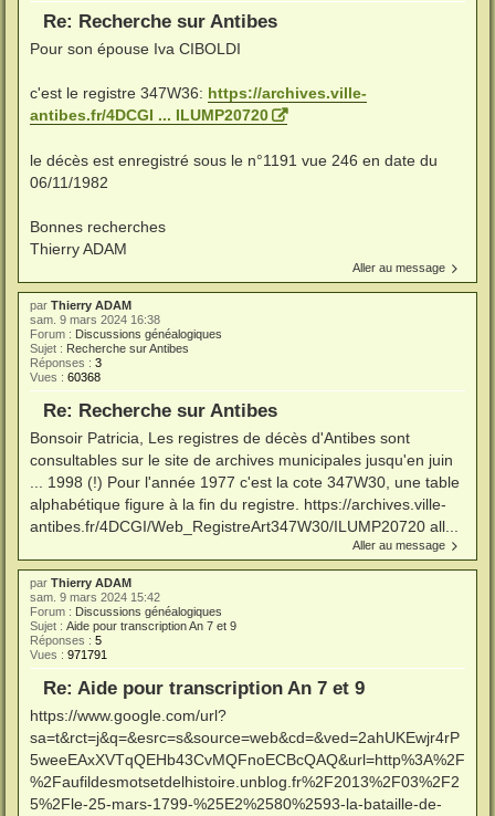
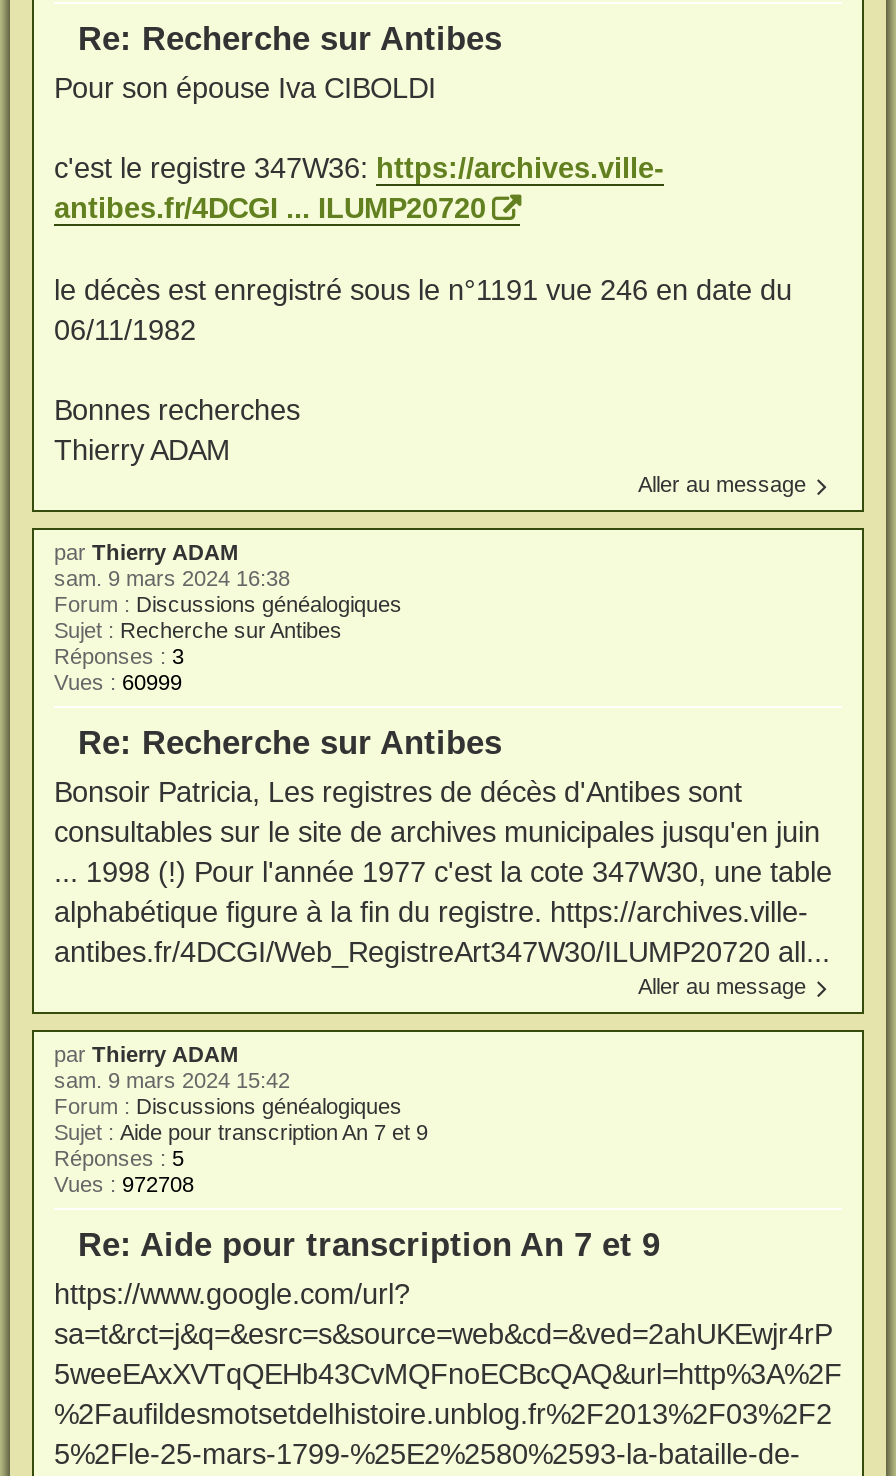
- Vues : 60368
+ Vues : 60999

- Vues : 971791
+ Vues : 972708
